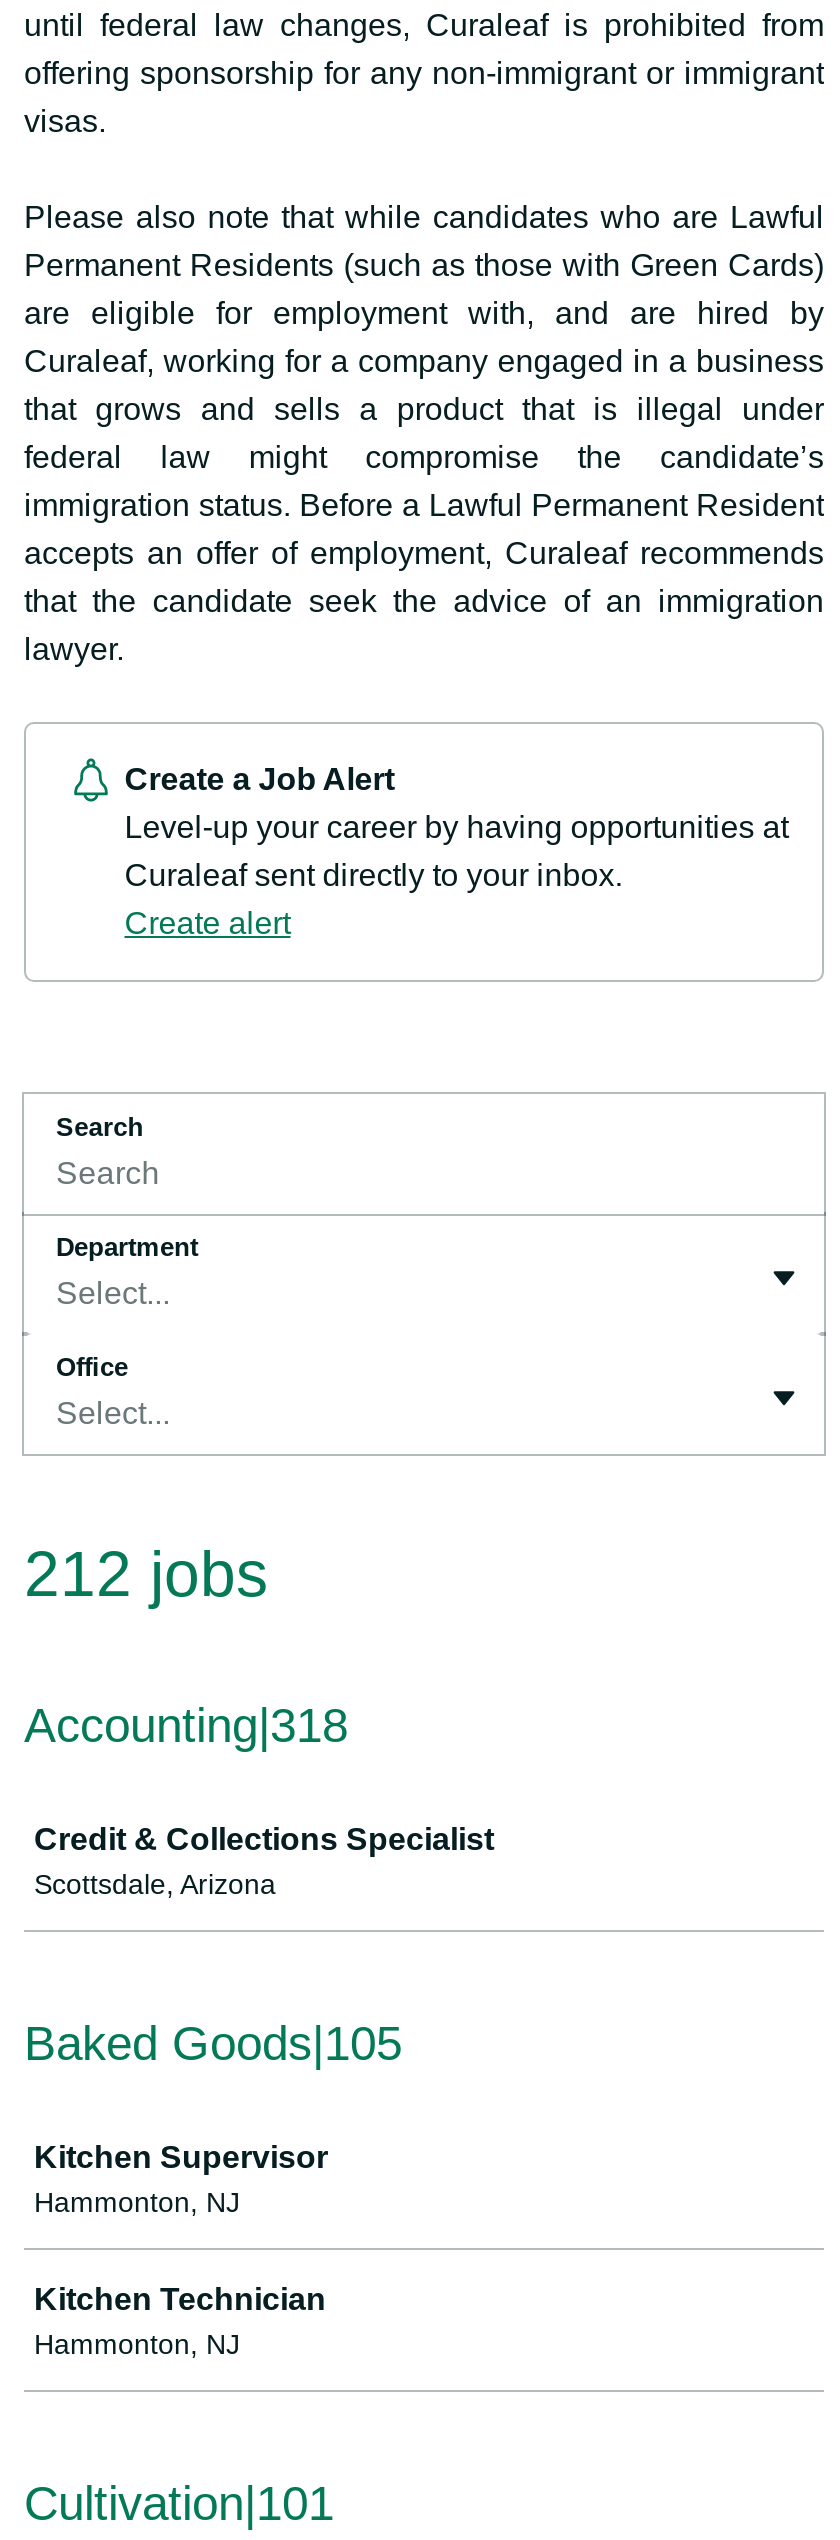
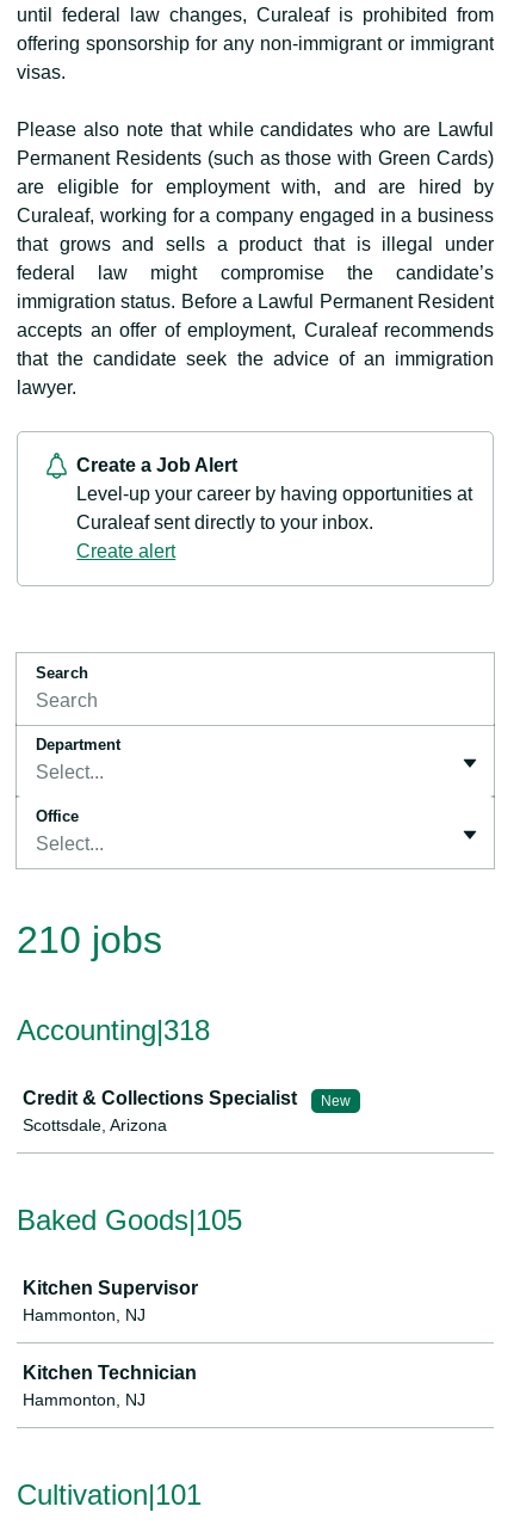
- 212 jobs
+ 210 jobs

+ New
